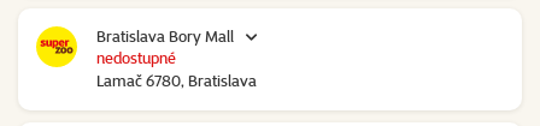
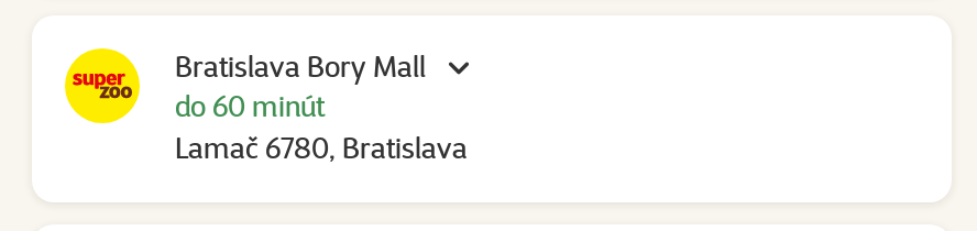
- nedostupné
+ do 60 minút
